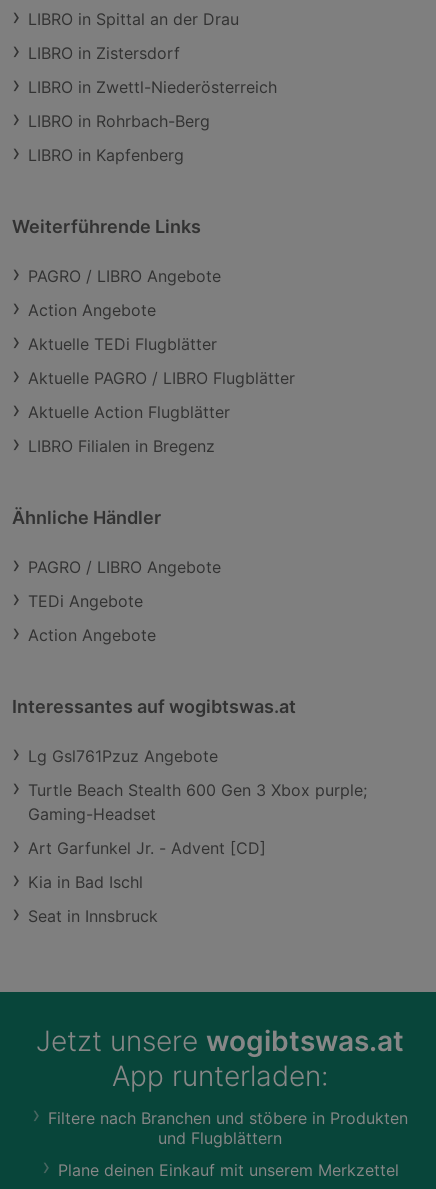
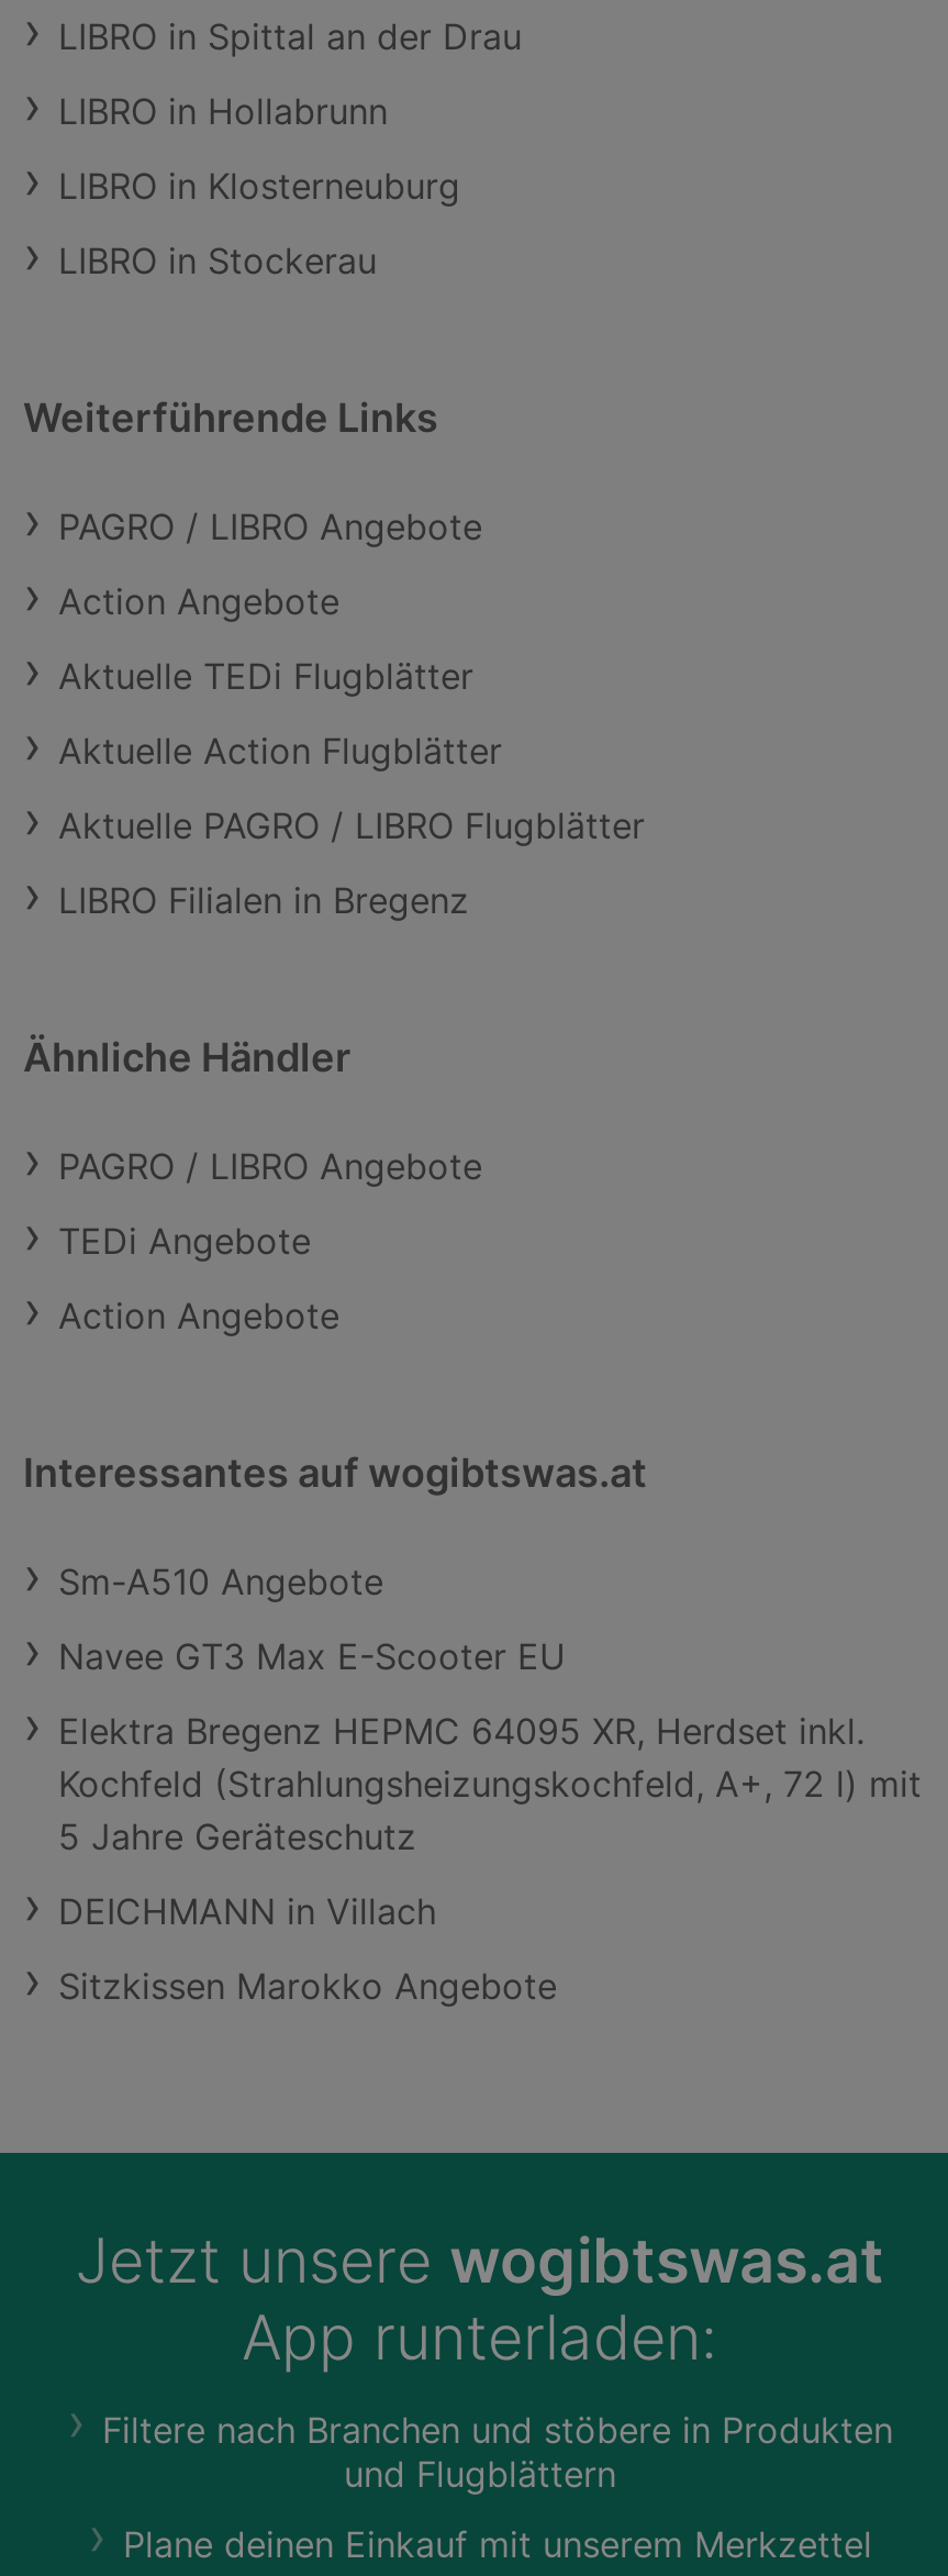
- LIBRO in Zistersdorf
- LIBRO in Zwettl-Niederösterreich
- LIBRO in Rohrbach-Berg
- LIBRO in Kapfenberg
+ LIBRO in Hollabrunn
+ LIBRO in Klosterneuburg
+ LIBRO in Stockerau

moved up: Weiterführende Links | PAGRO / LIBRO Angebote | Action Angebote | Aktuelle TEDi Flugblätter

moved up: Aktuelle Action Flugblätter

moved up: LIBRO Filialen in Bregenz | Ähnliche Händler | PAGRO / LIBRO Angebote | TEDi Angebote | Action Angebote | Interessantes auf wogibtswas.at

- Lg Gsl761Pzuz Angebote
+ Sm-A510 Angebote

- Turtle Beach Stealth 600 Gen 3 Xbox purple;
- Gaming-Headset
+ Navee GT3 Max E-Scooter EU

- Art Garfunkel Jr. - Advent [CD]
+ Elektra Bregenz HEPMC 64095 XR, Herdset inkl.
+ Kochfeld (Strahlungsheizungskochfeld, A+, 72 l) mit
+ 5 Jahre Geräteschutz

- Kia in Bad Ischl
+ DEICHMANN in Villach

- Seat in Innsbruck
+ Sitzkissen Marokko Angebote
